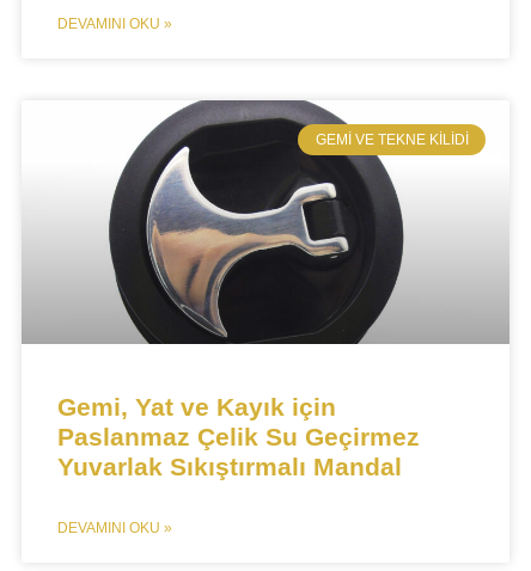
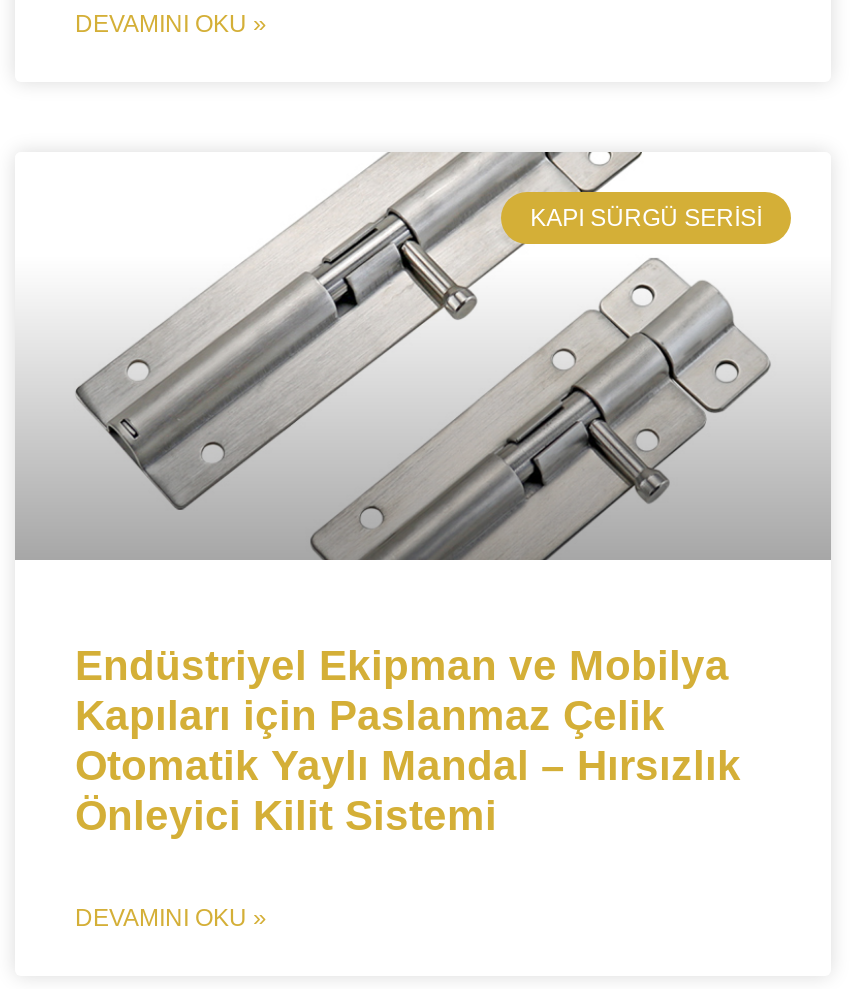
- [image]
- GEMI VE TEKNE KILIDI
+ [image]
+ KAPI SÜRGÜ SERISI

- Gemi, Yat ve Kayık için
- Paslanmaz Çelik Su Geçirmez
- Yuvarlak Sıkıştırmalı Mandal
+ Endüstriyel Ekipman ve Mobilya
+ Kapıları için Paslanmaz Çelik
+ Otomatik Yaylı Mandal – Hırsızlık
+ Önleyici Kilit Sistemi
